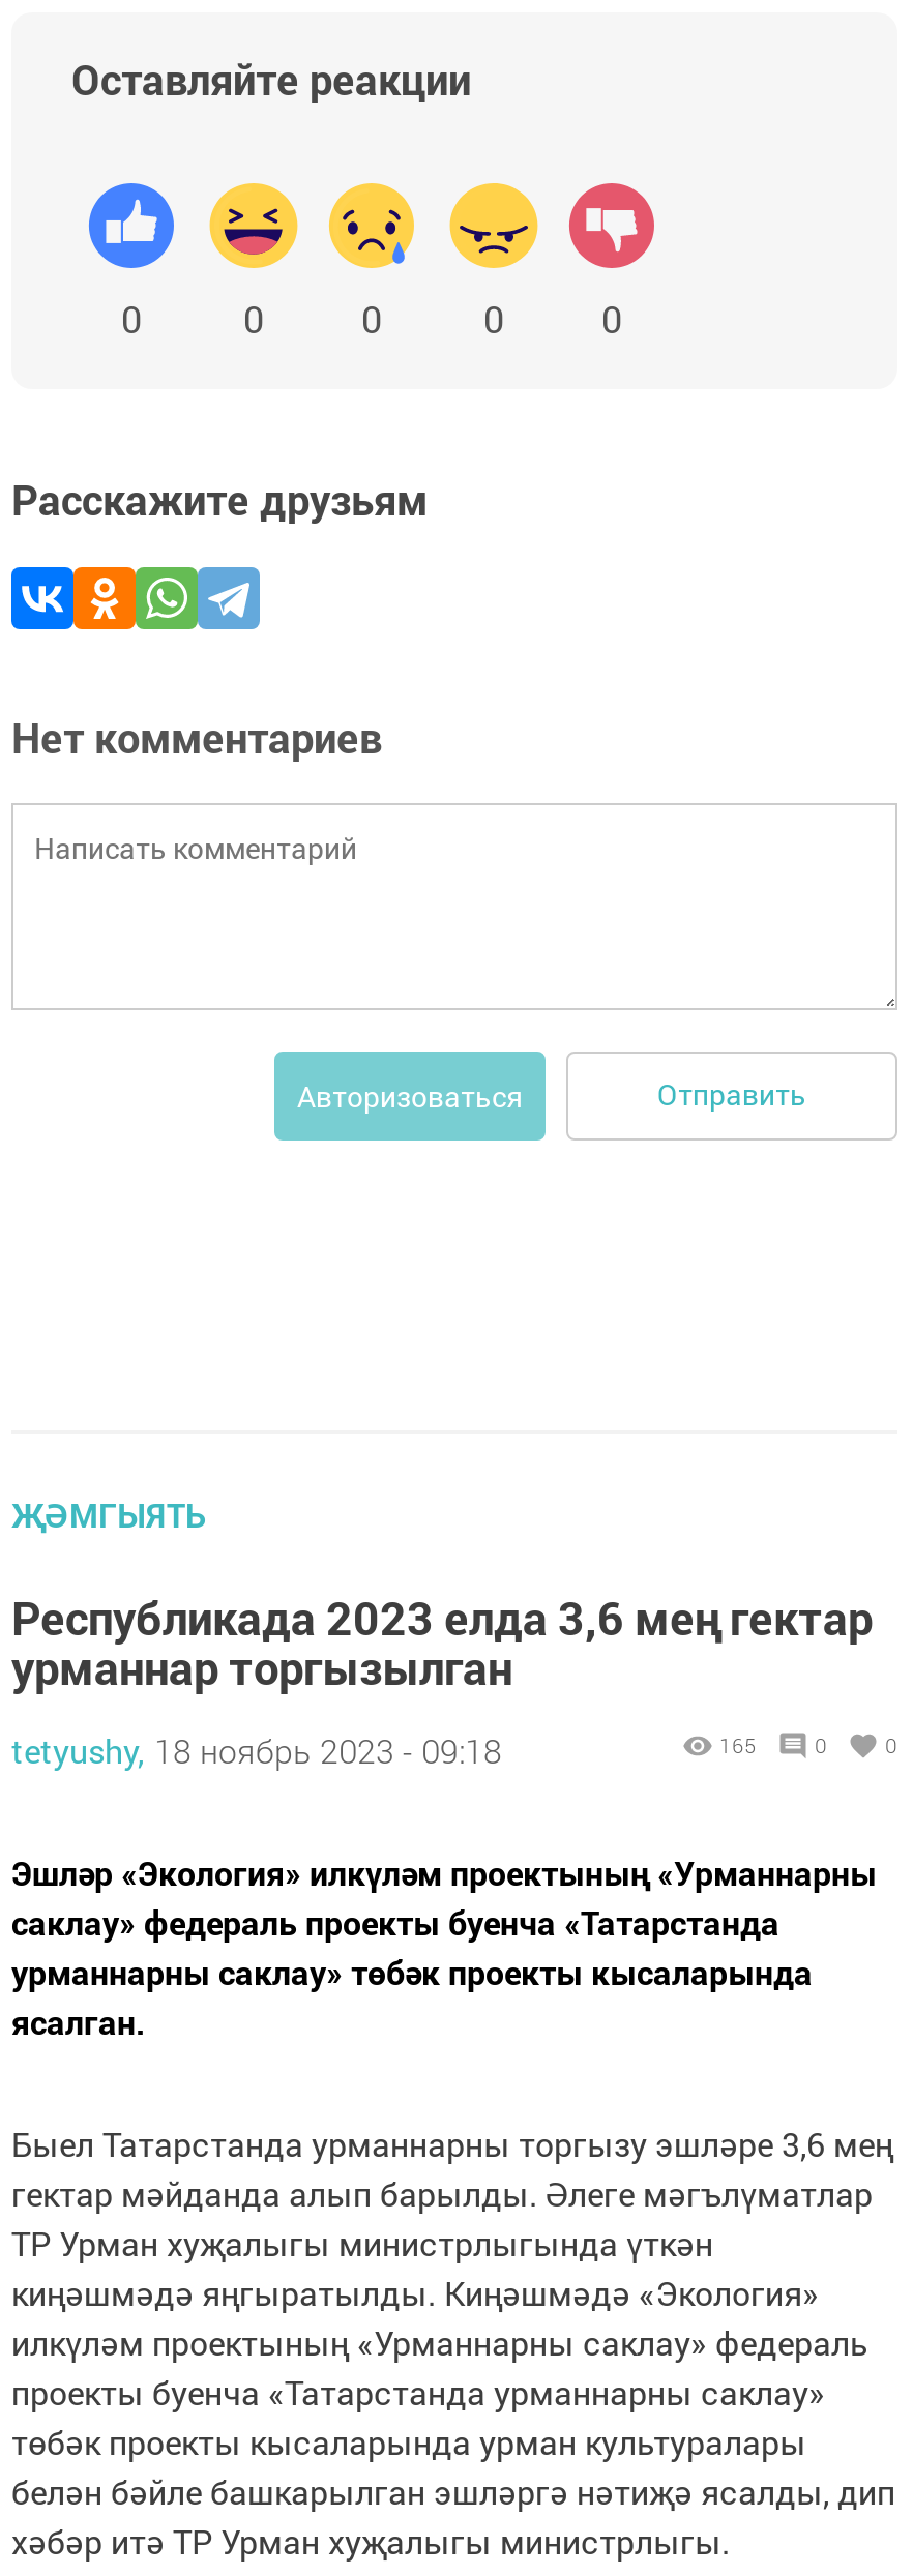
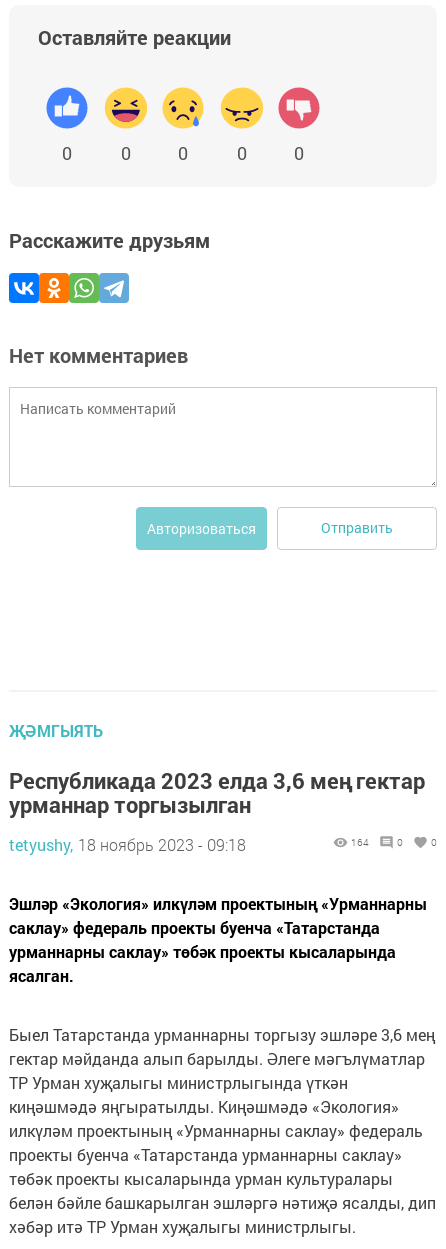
- 165
+ 164
